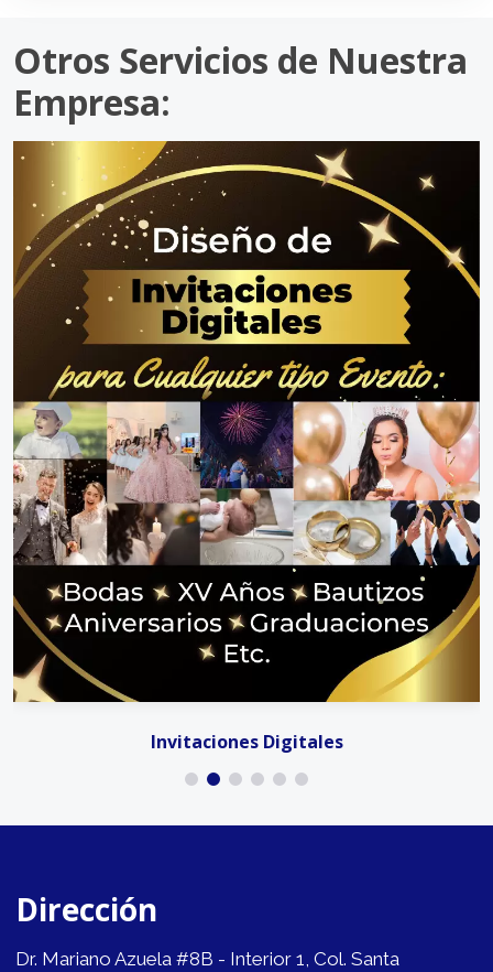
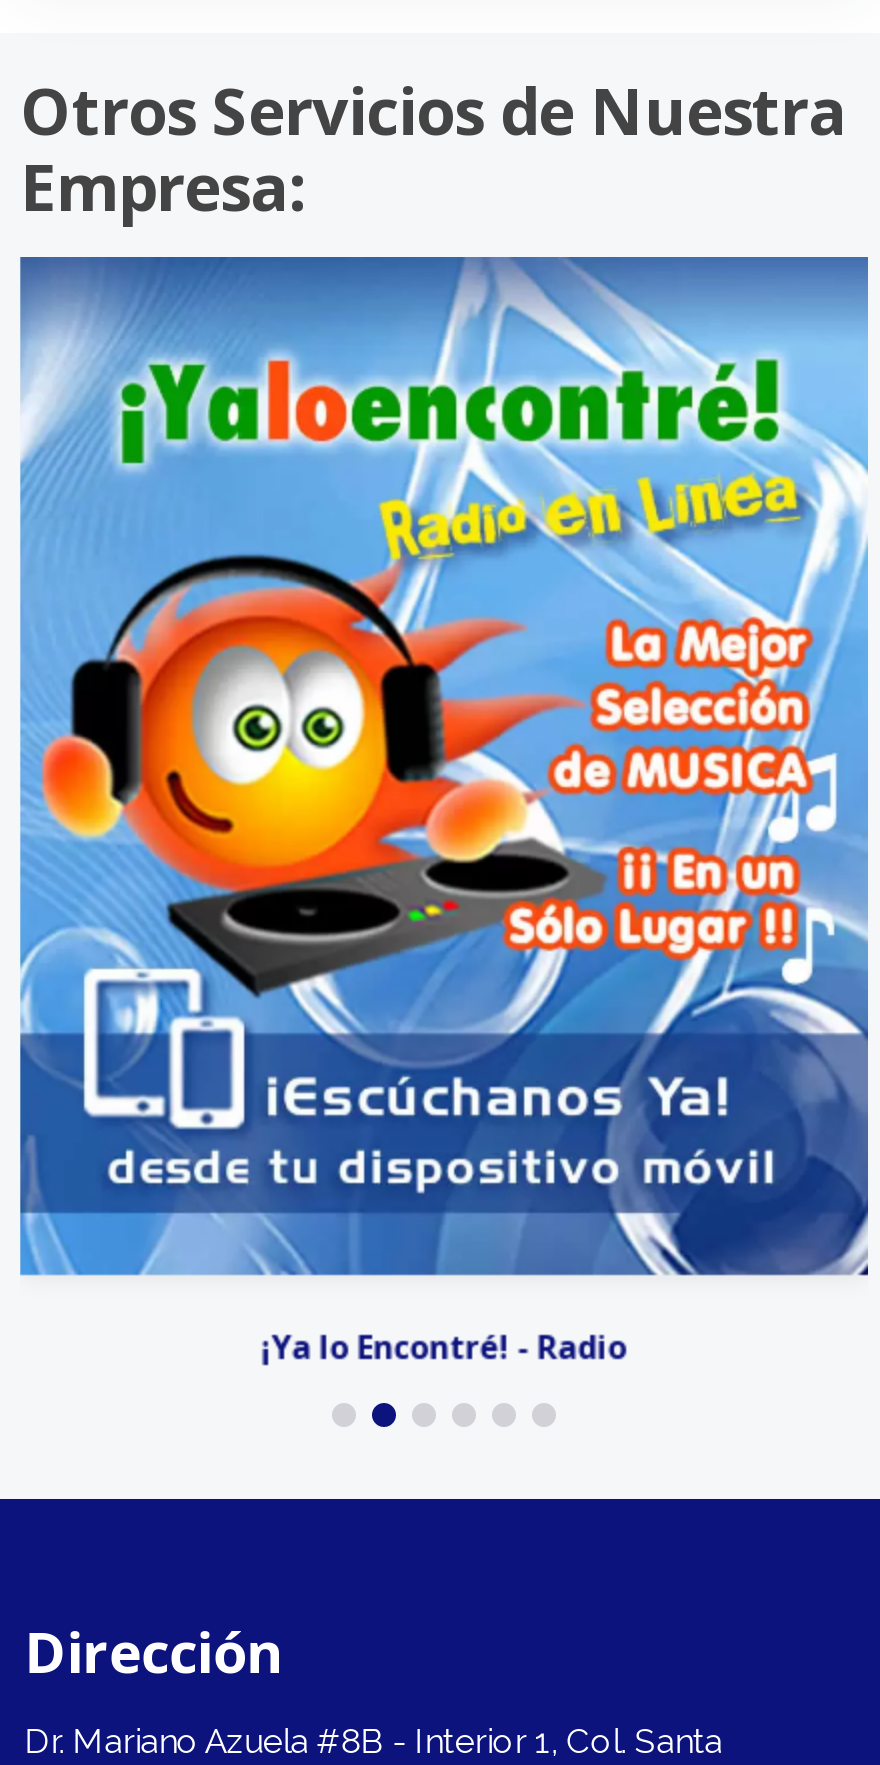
- [image]
- Invitaciones Digitales
+ [image]
+ ¡Ya lo Encontré! - Radio
